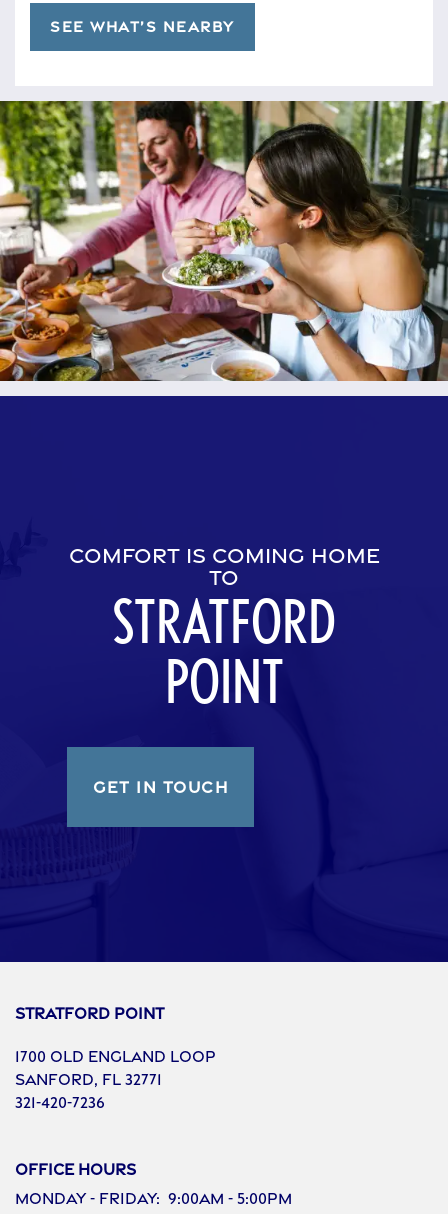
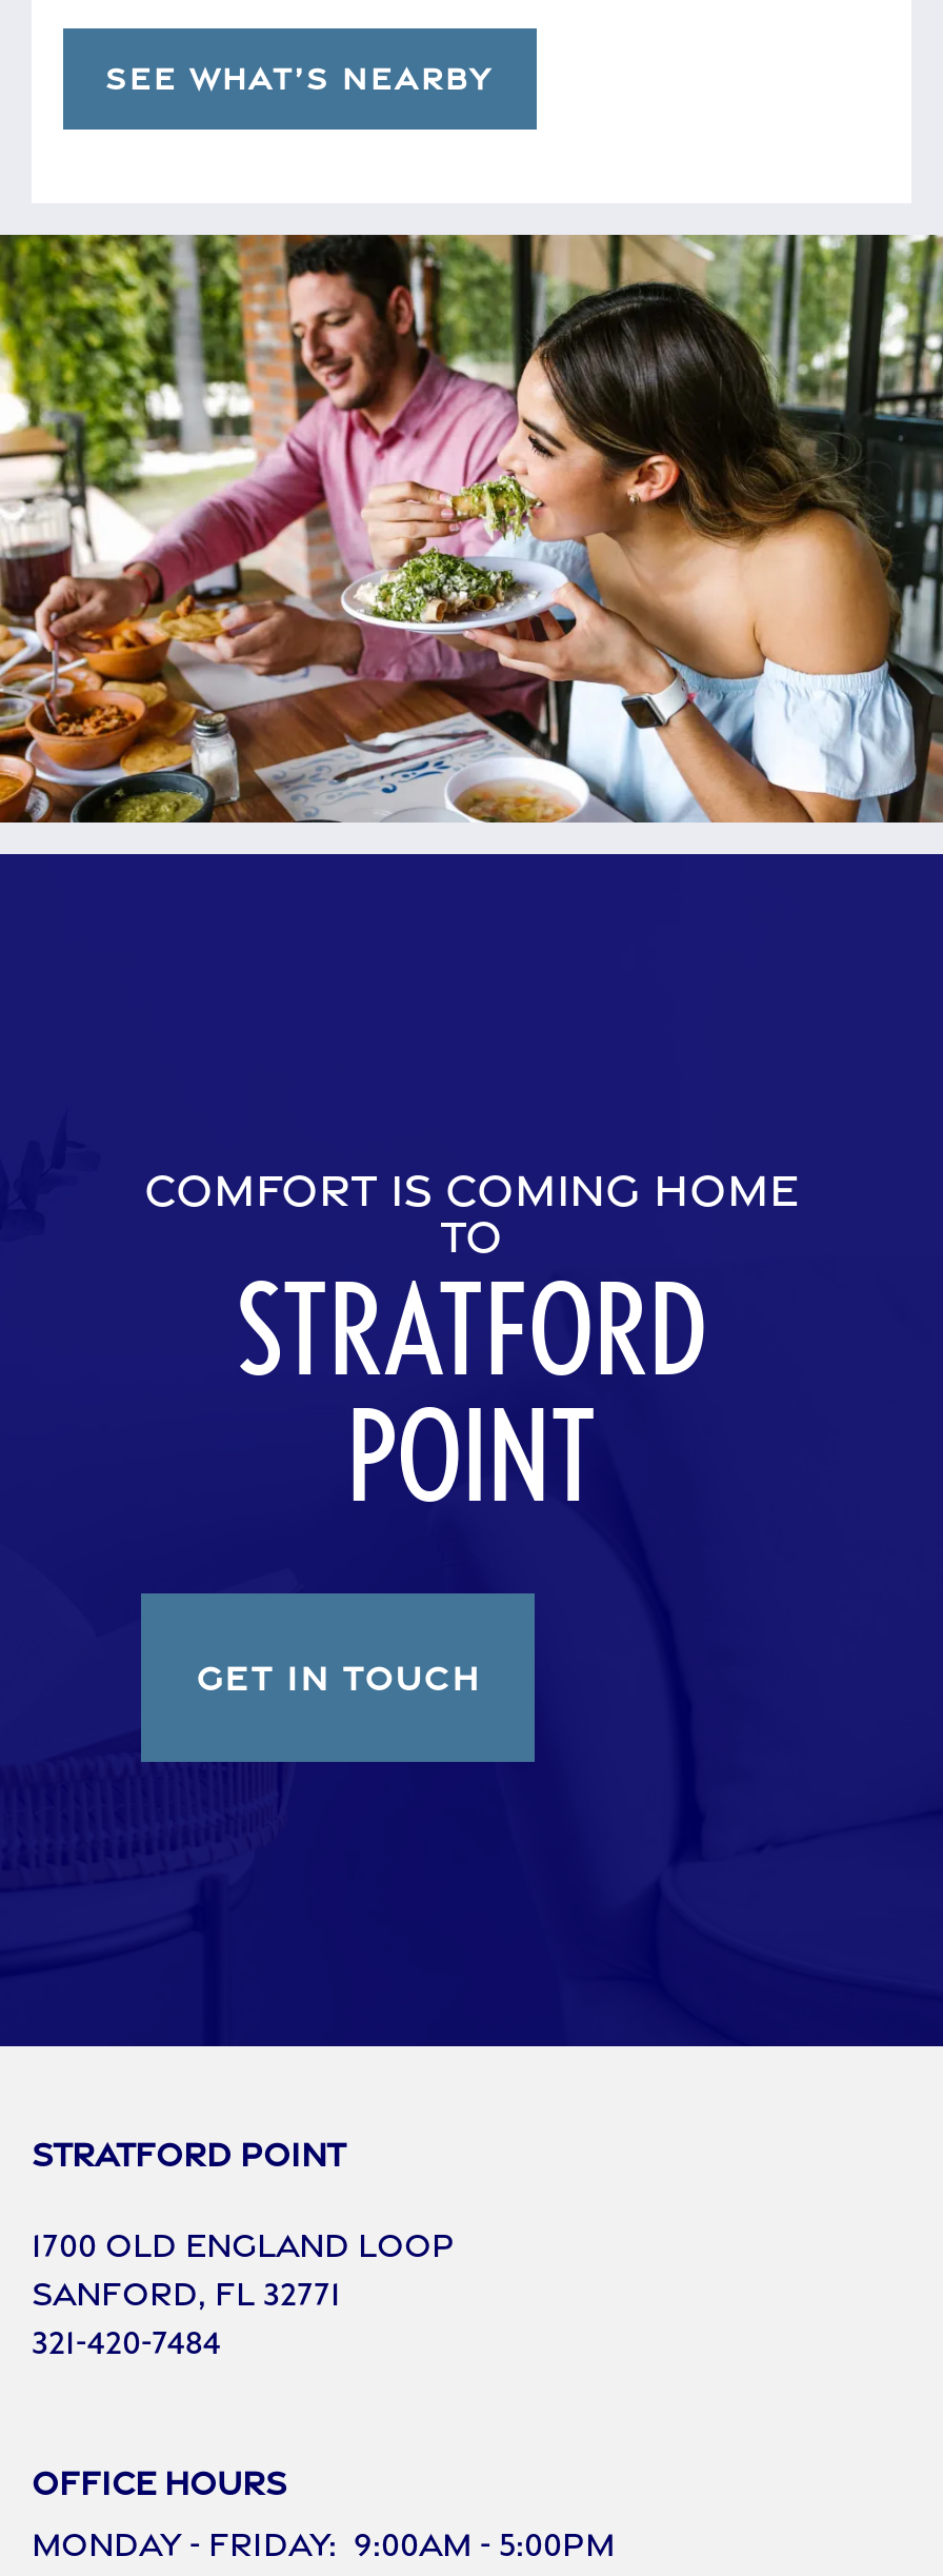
- 321-420-7236
+ 321-420-7484
